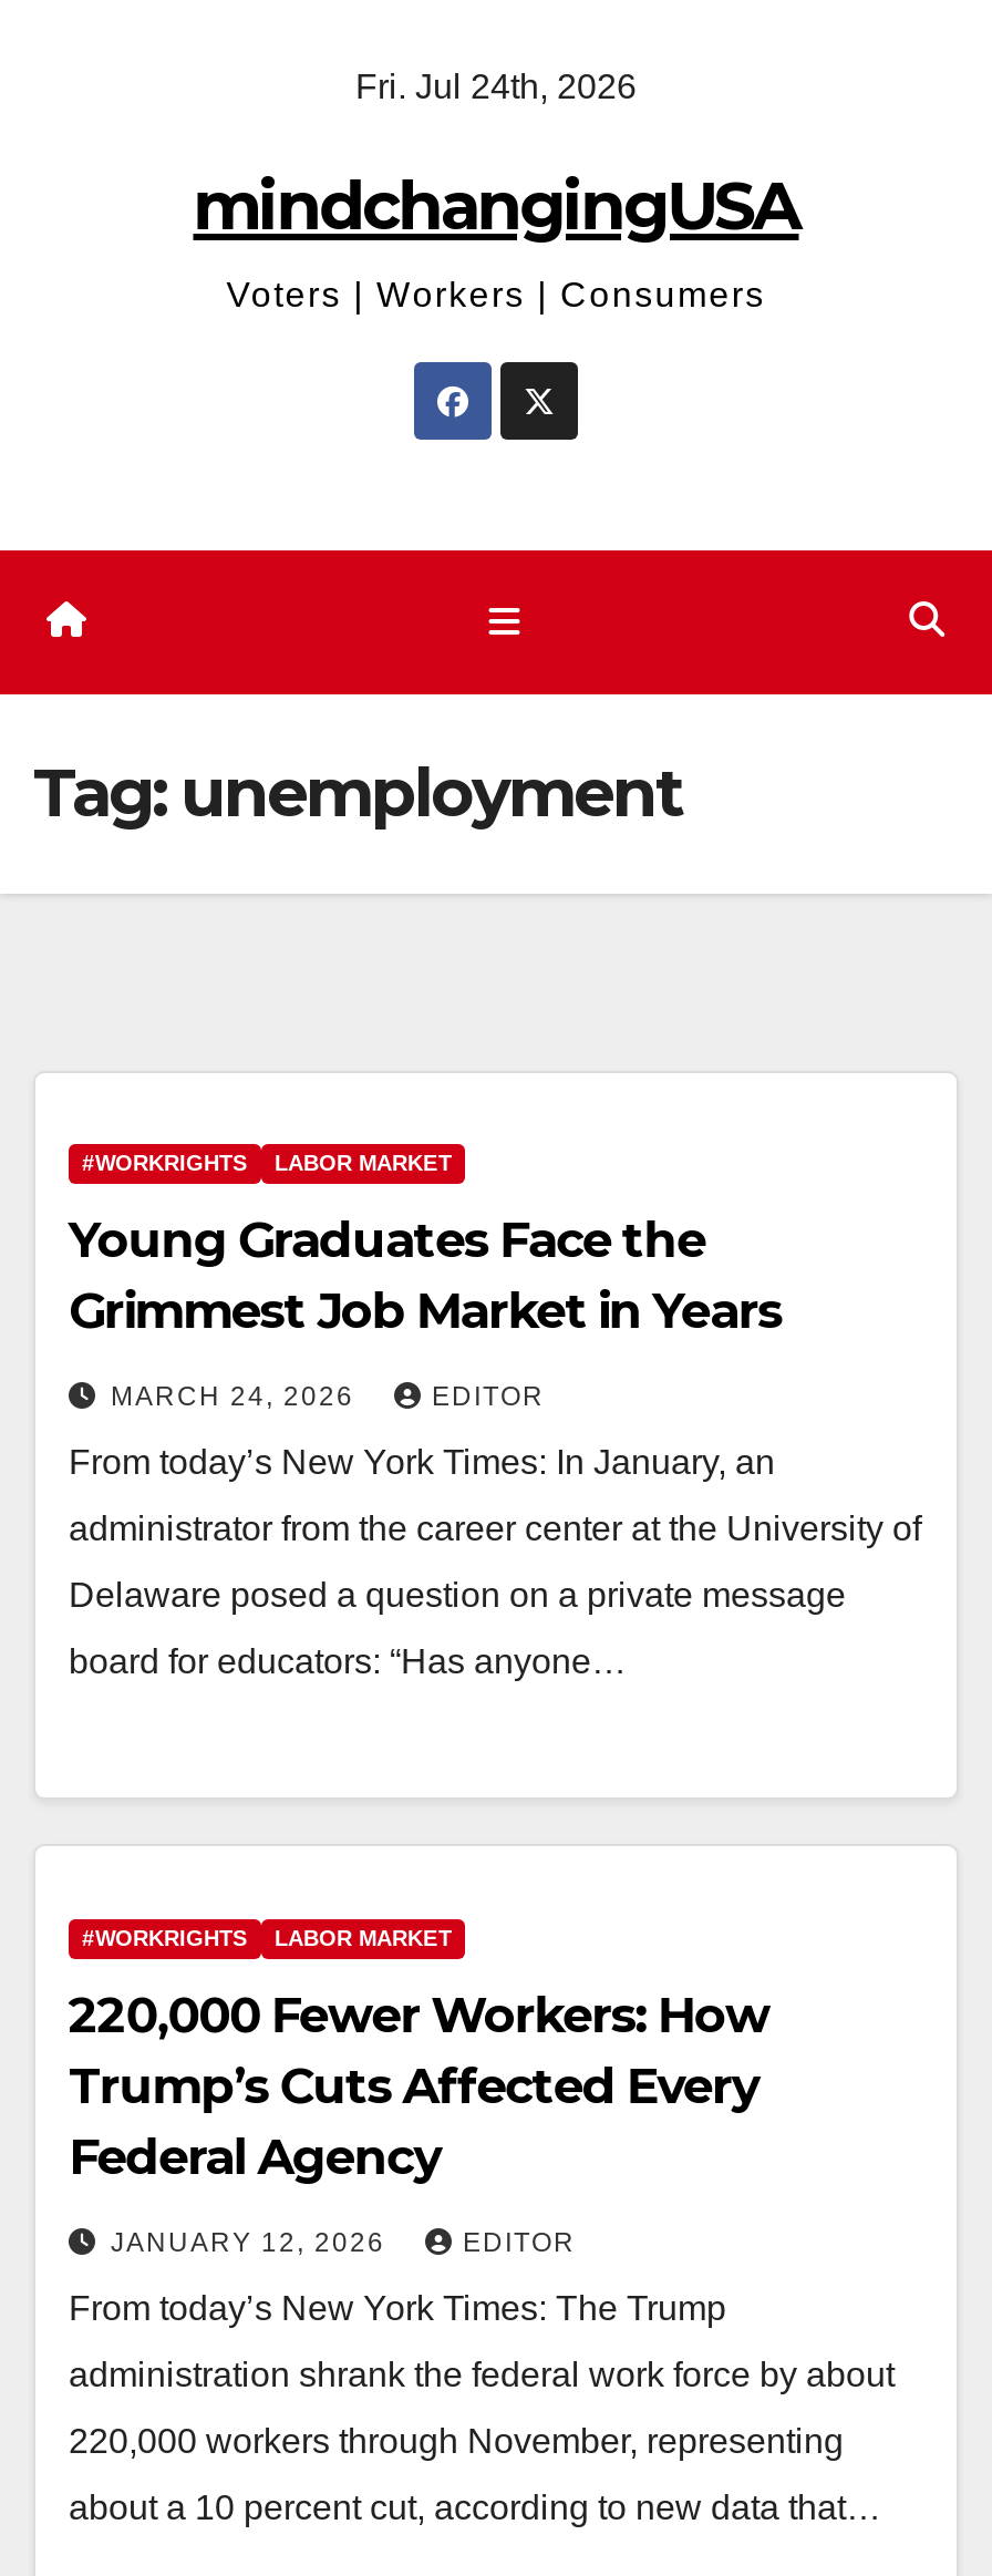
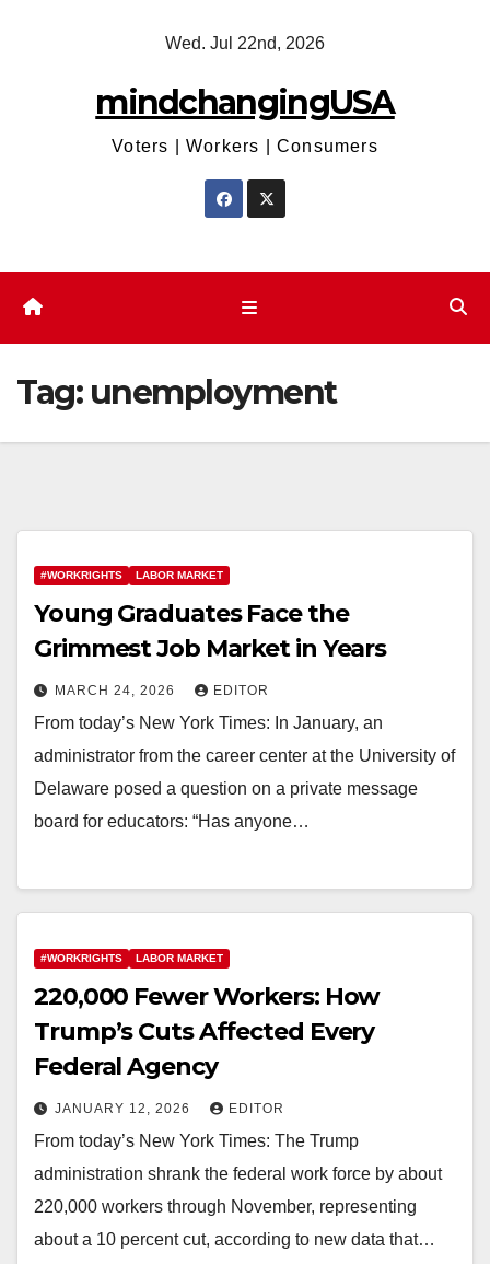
- Fri. Jul 24th, 2026
+ Wed. Jul 22nd, 2026
